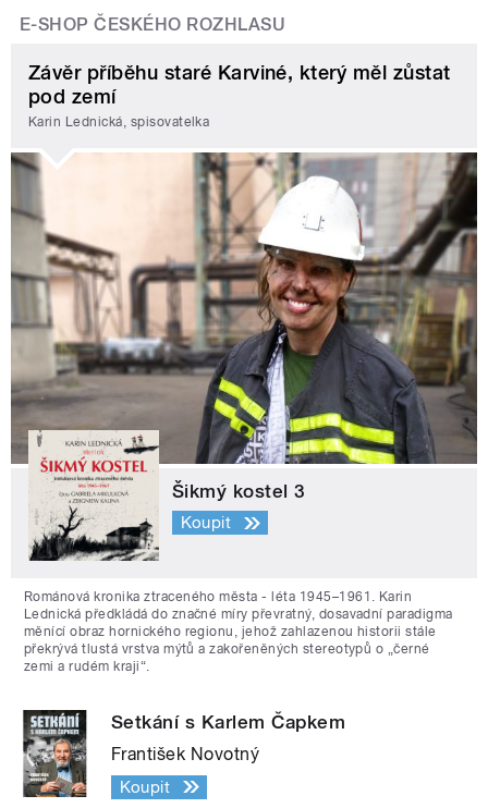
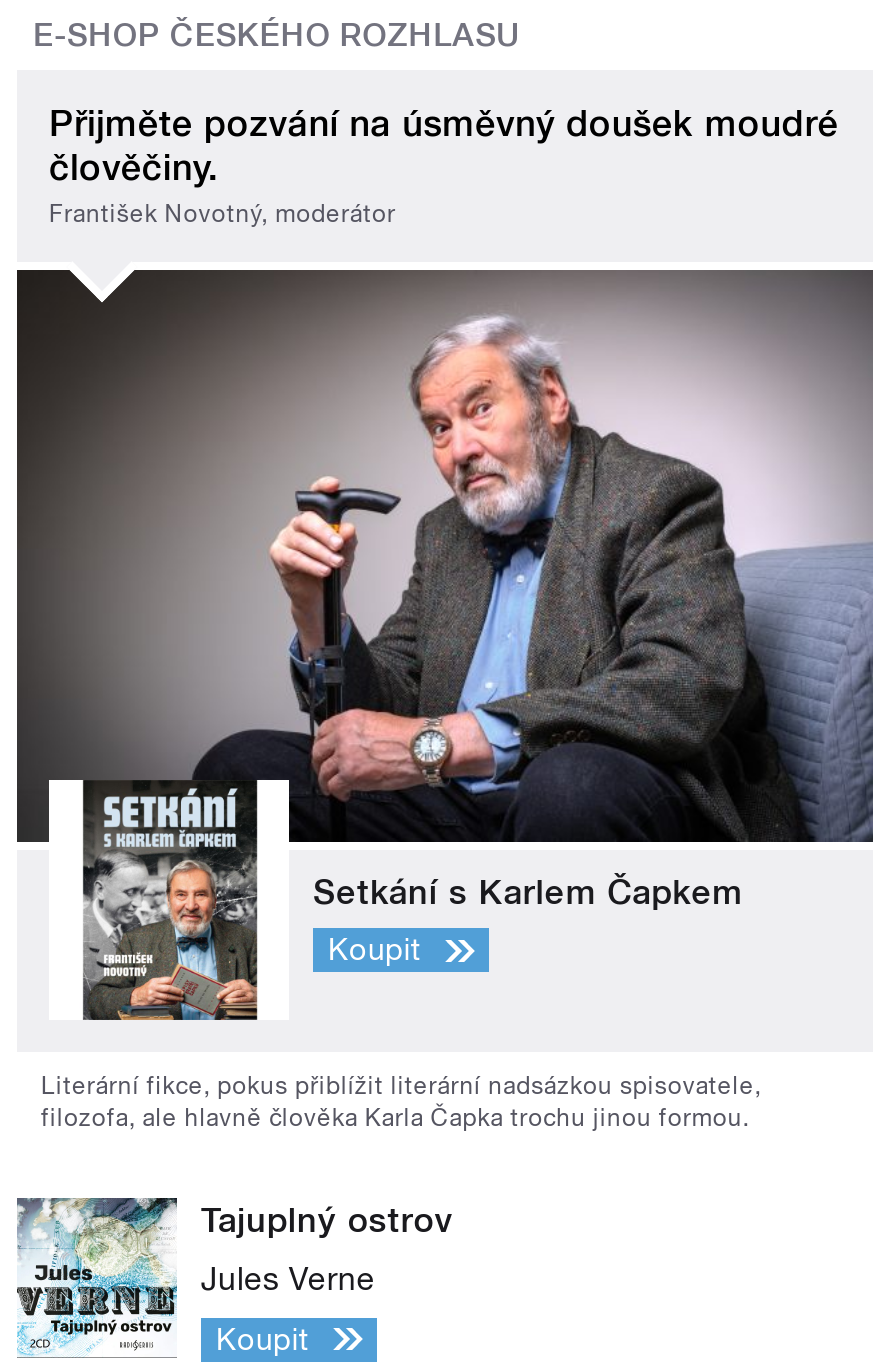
- Závěr příběhu staré Karviné, který měl zůstat
- pod zemí
- Karin Lednická, spisovatelka
+ Přijměte pozvání na úsměvný doušek moudré
+ člověčiny.
+ František Novotný, moderátor

- [image]
+ [image]

- Šikmý kostel 3

+ Tajuplný ostrov

- Románová kronika ztraceného města - léta 1945–1961. Karin
- Lednická předkládá do značné míry převratný, dosavadní paradigma
- měnící obraz hornického regionu, jehož zahlazenou historii stále
- překrývá tlustá vrstva mýtů a zakořeněných stereotypů o „černé
- zemi a rudém kraji“.
+ Literární fikce, pokus přiblížit literární nadsázkou spisovatele,
+ filozofa, ale hlavně člověka Karla Čapka trochu jinou formou.

- [image]
- František Novotný
+ [image]
+ Jules Verne

moved up: Setkání s Karlem Čapkem
